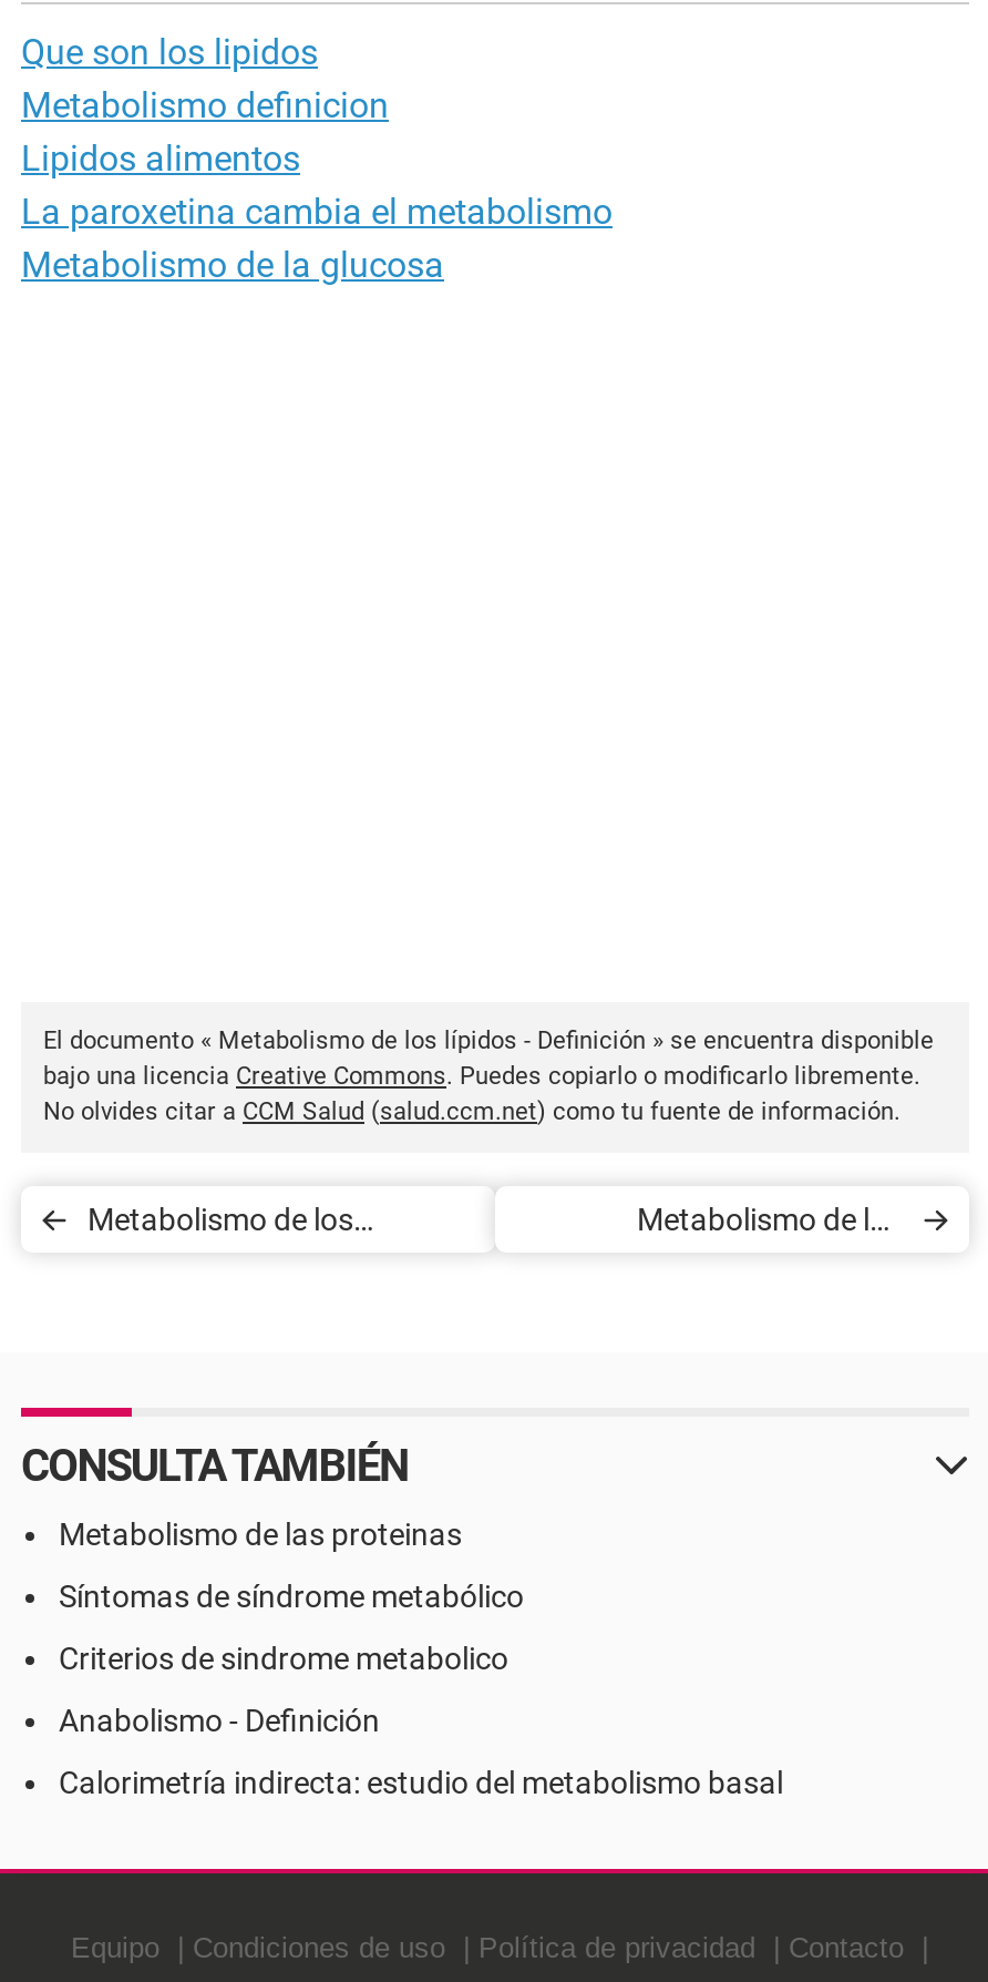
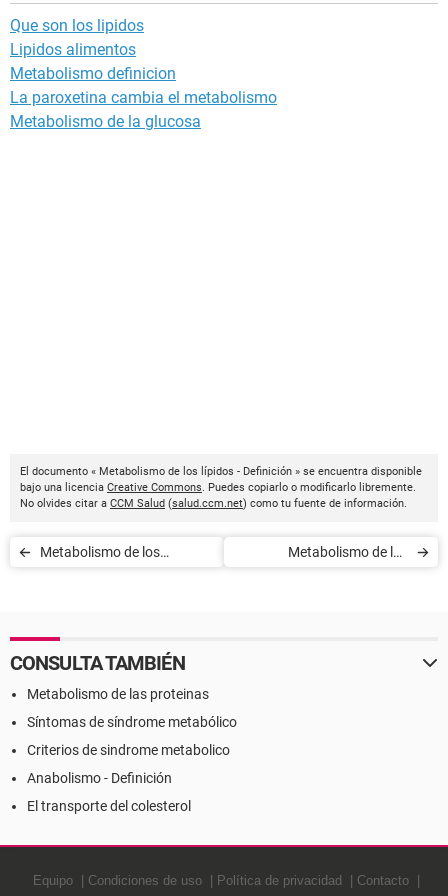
moved down: Metabolismo definicion

moved up: Lipidos alimentos

- Calorimetría indirecta: estudio del metabolismo basal
+ El transporte del colesterol
